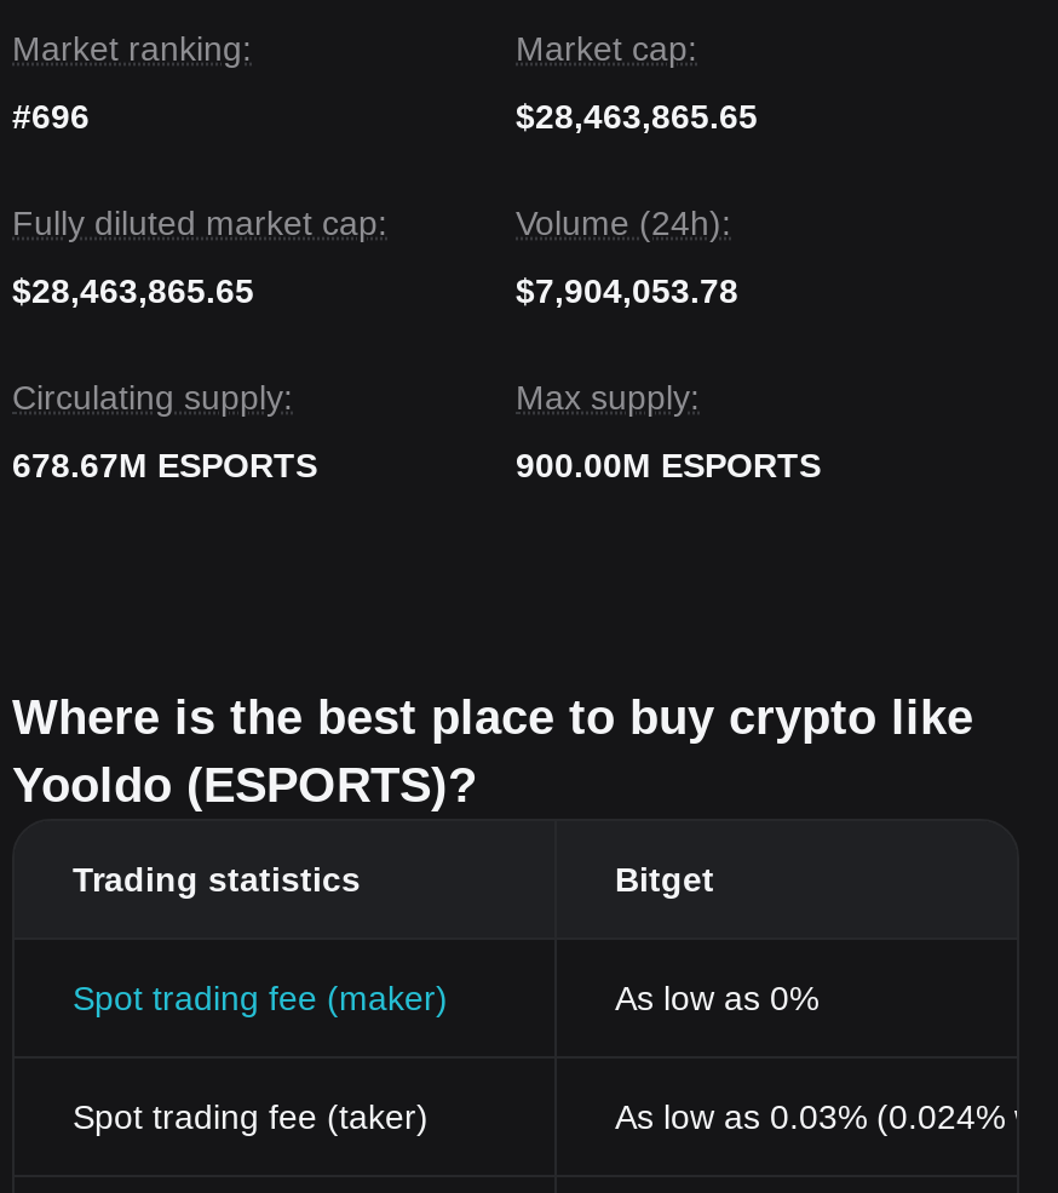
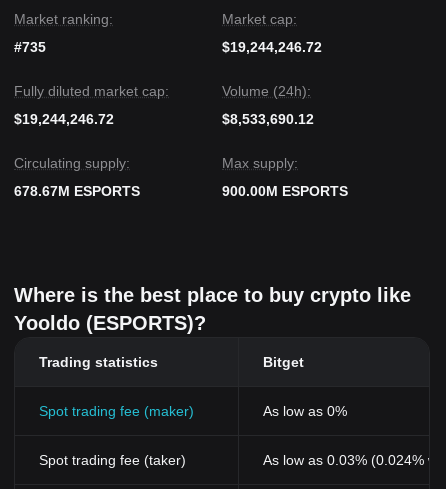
- #696
+ #735

- $28,463,865.65
+ $19,244,246.72

- $28,463,865.65
+ $19,244,246.72

- $7,904,053.78
+ $8,533,690.12
